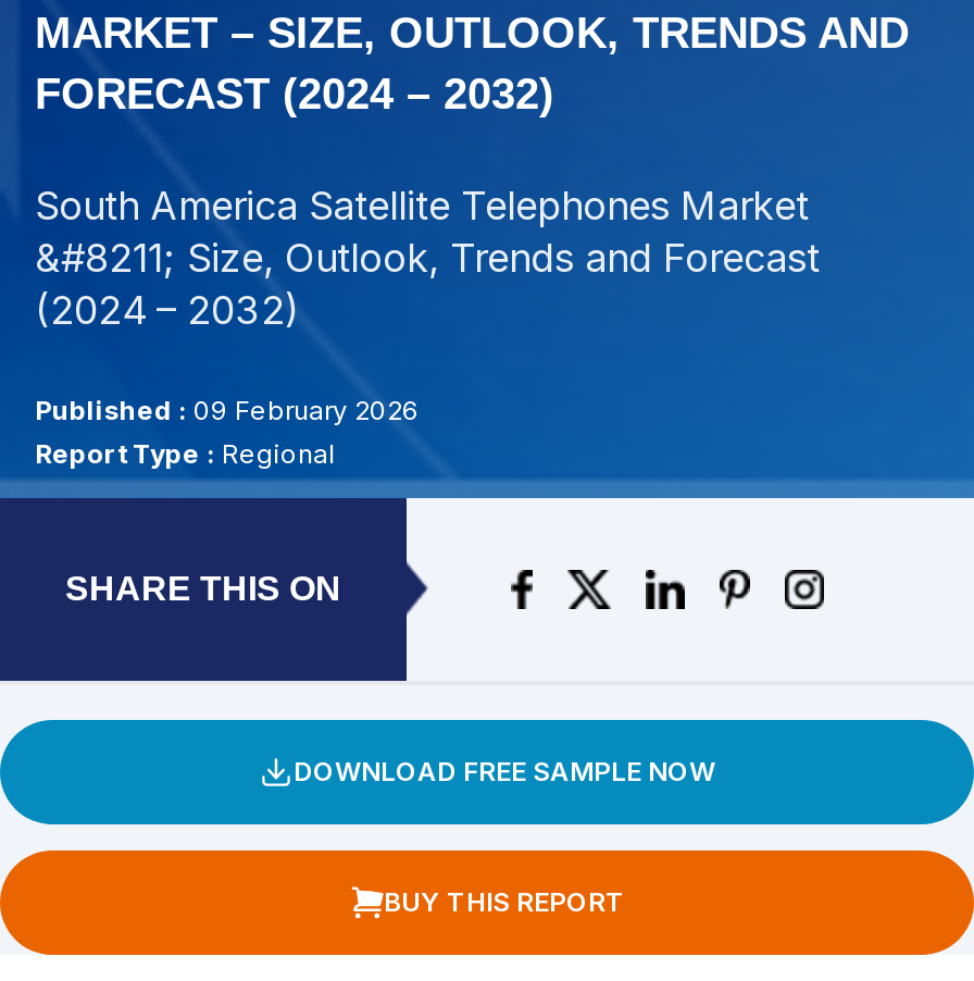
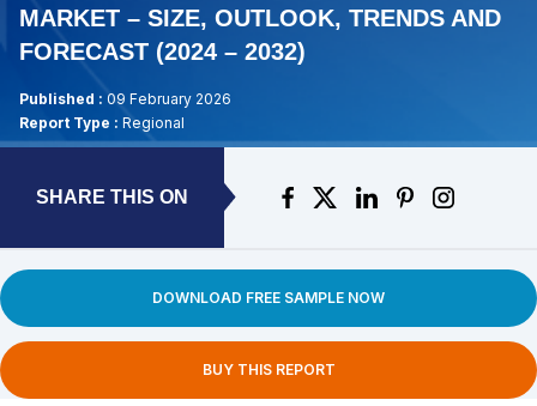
- South America Satellite Telephones Market
- &#8211; Size, Outlook, Trends and Forecast
- (2024 – 2032)
